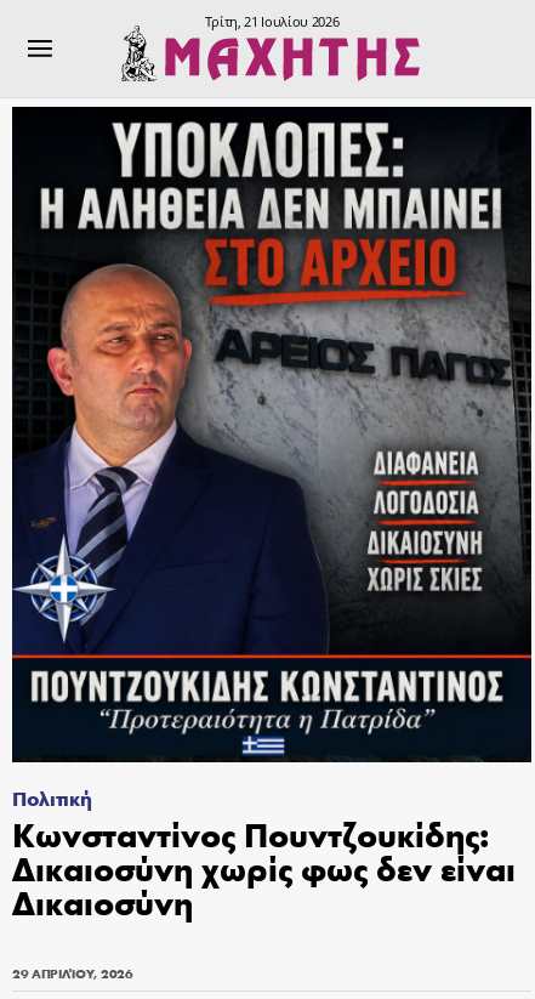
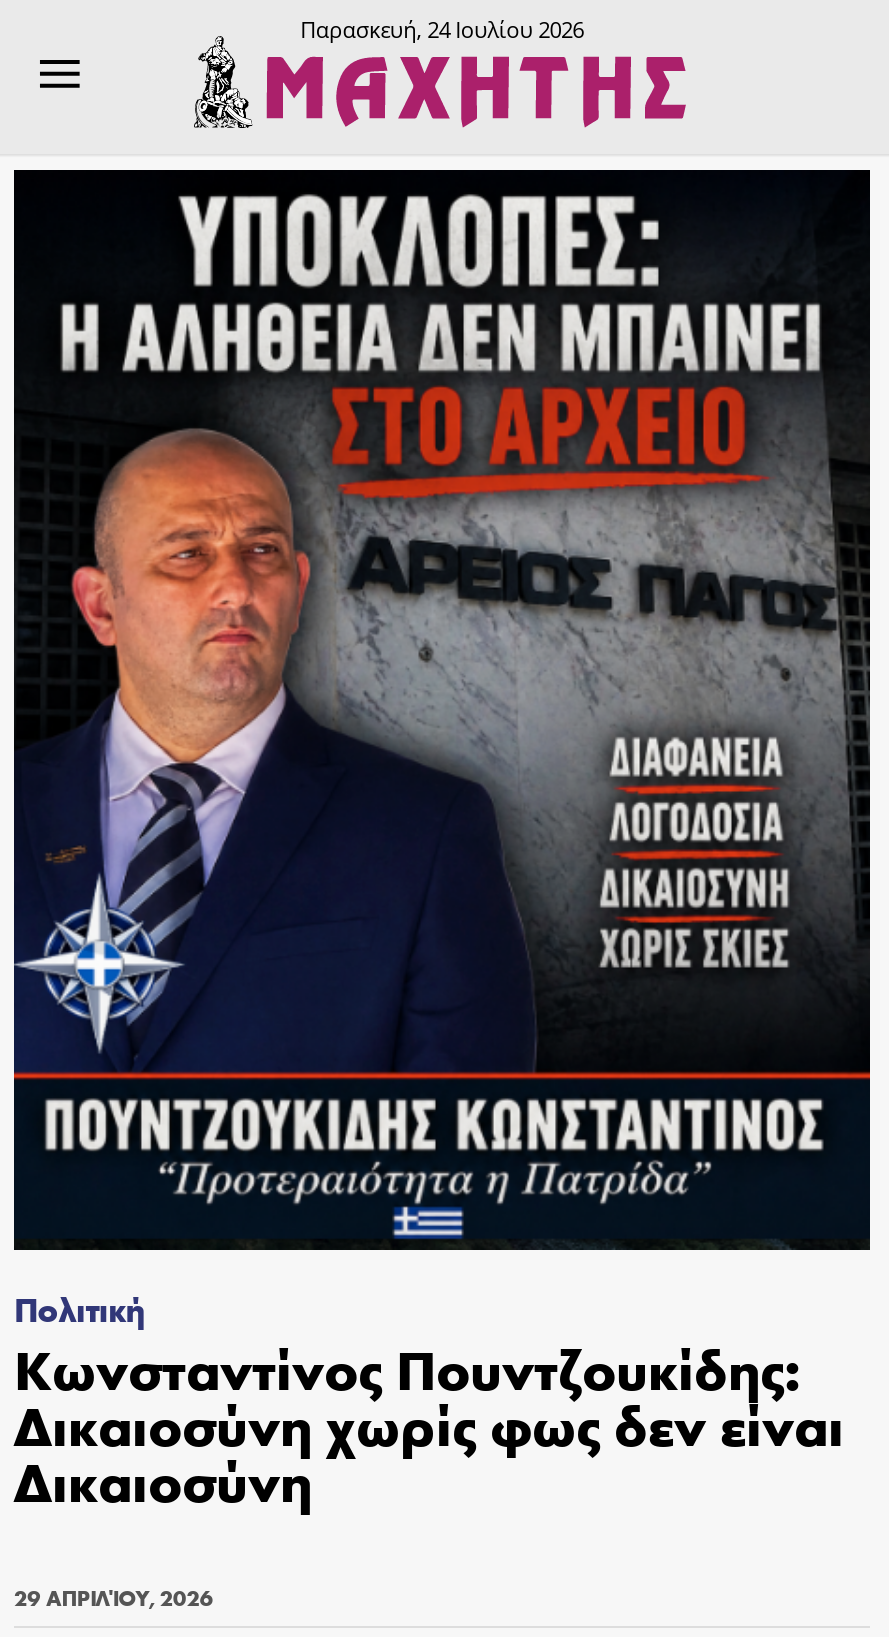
- Τρίτη, 21 Ιουλίου 2026
+ Παρασκευή, 24 Ιουλίου 2026
